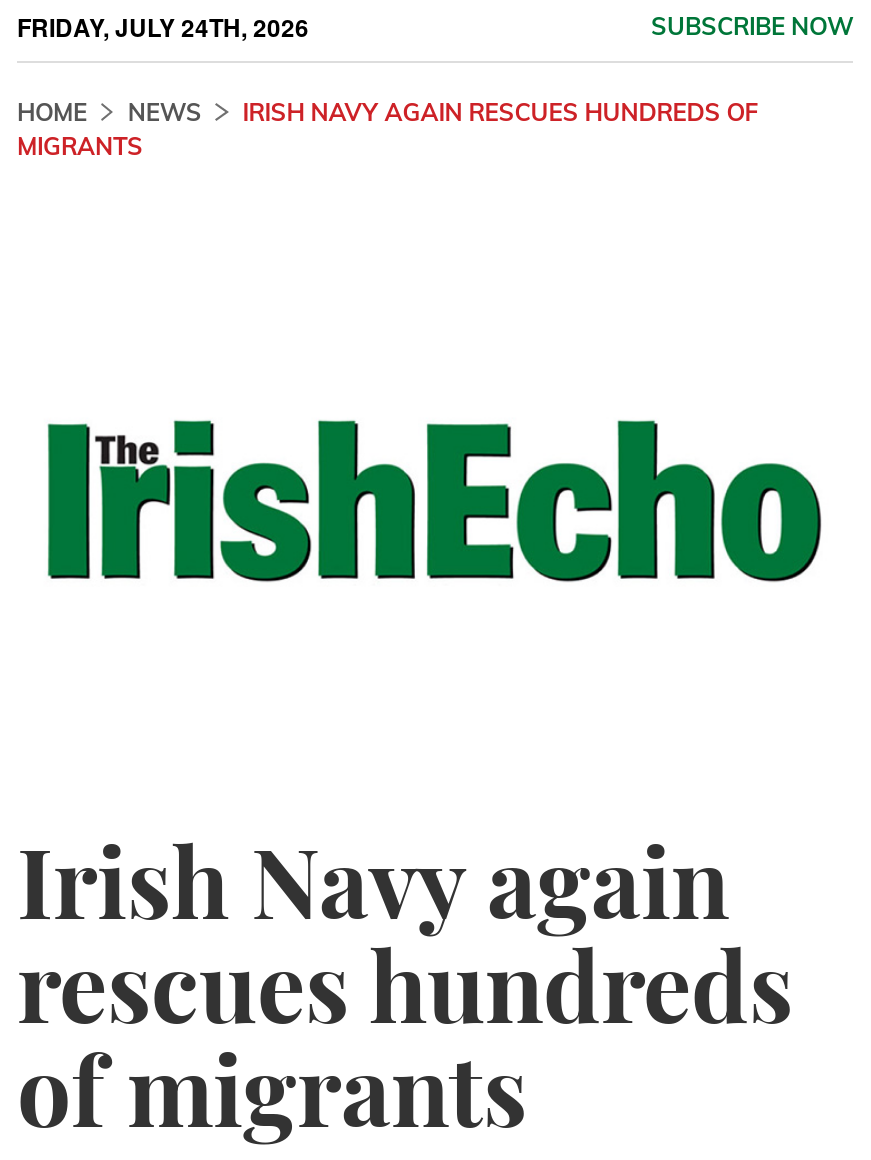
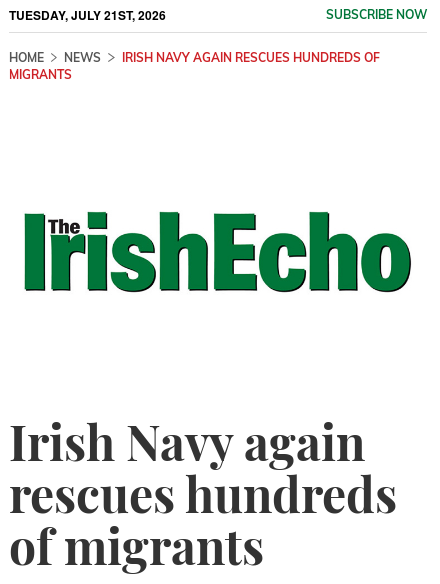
- FRIDAY, JULY 24TH, 2026
+ TUESDAY, JULY 21ST, 2026
